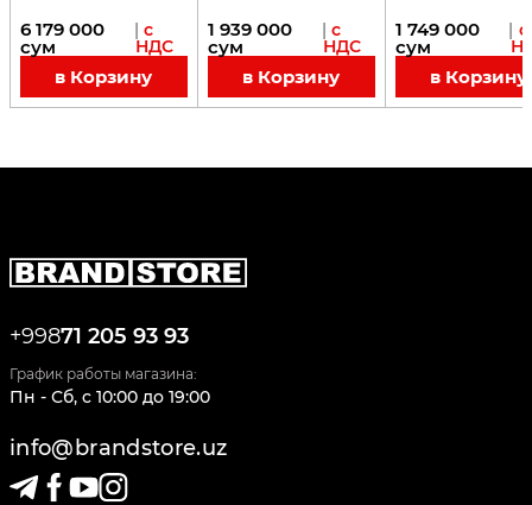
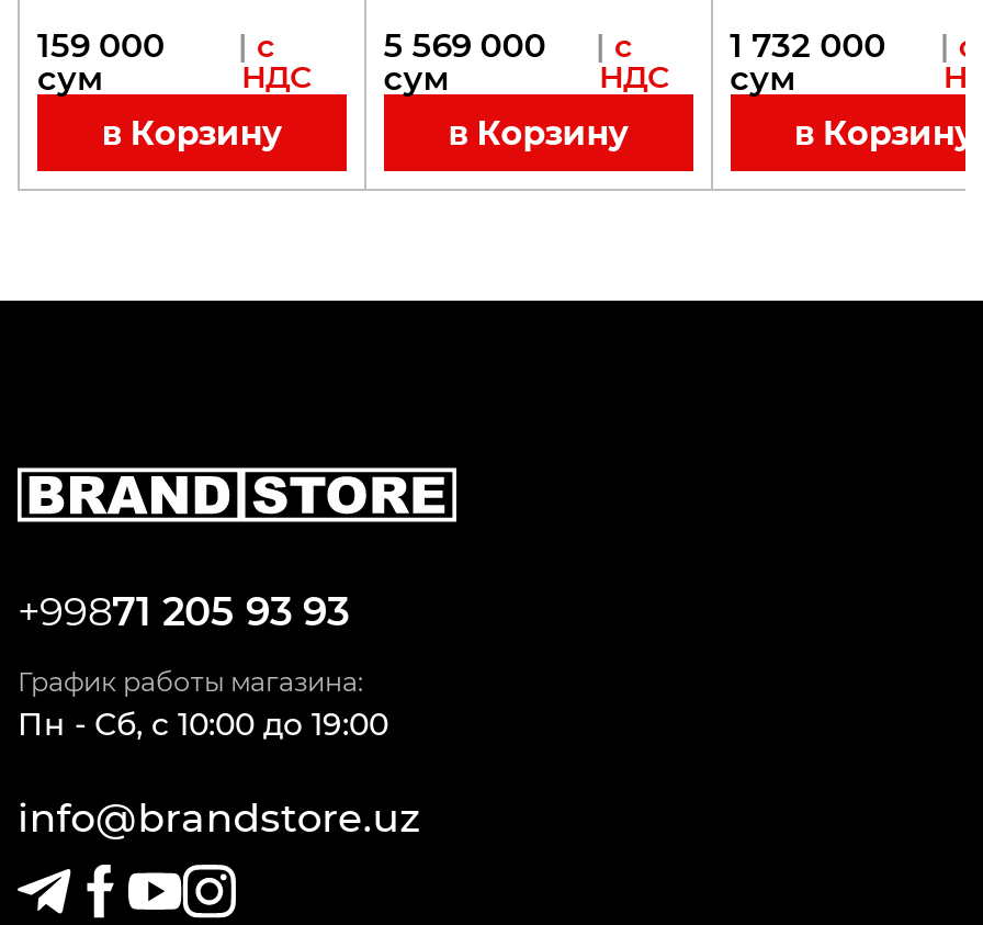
- 6 179 000
+ 159 000

- 1 939 000
+ 5 569 000

- 1 749 000
+ 1 732 000
